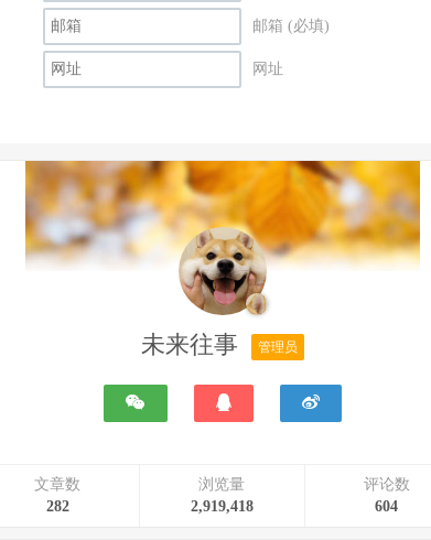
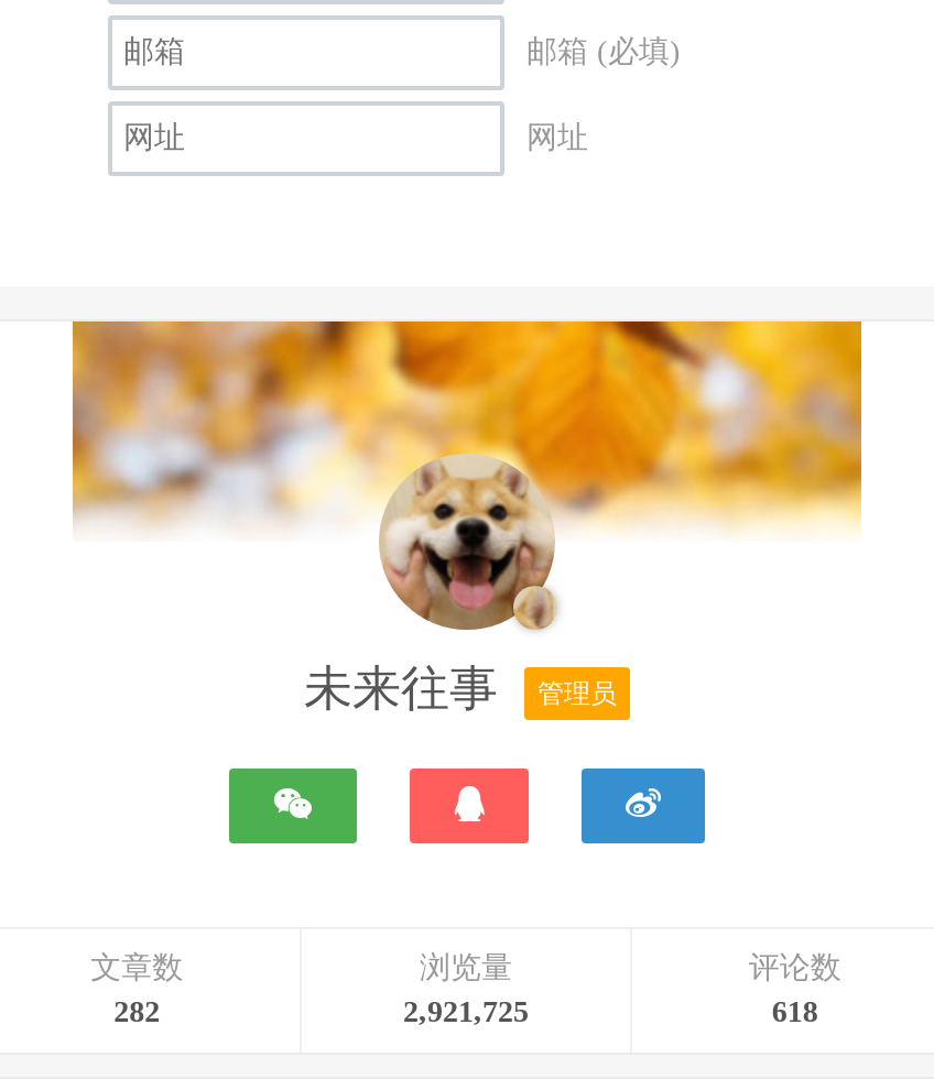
- 2,919,418
+ 2,921,725

- 604
+ 618
